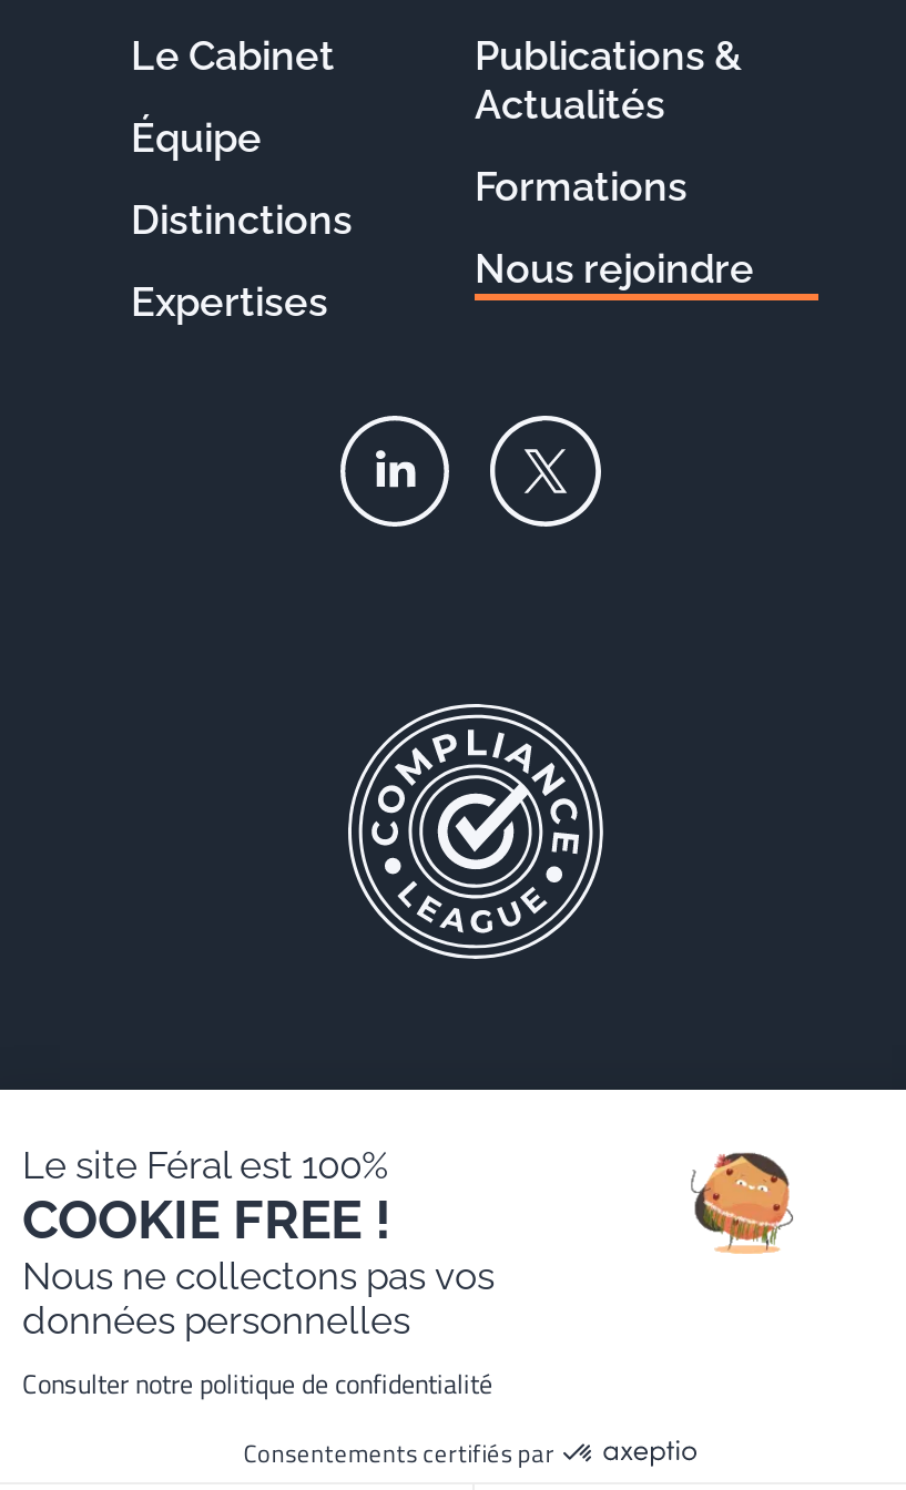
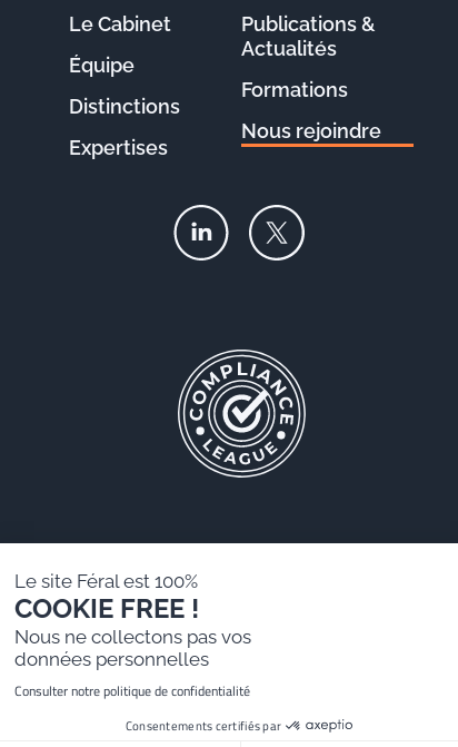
- [image]
